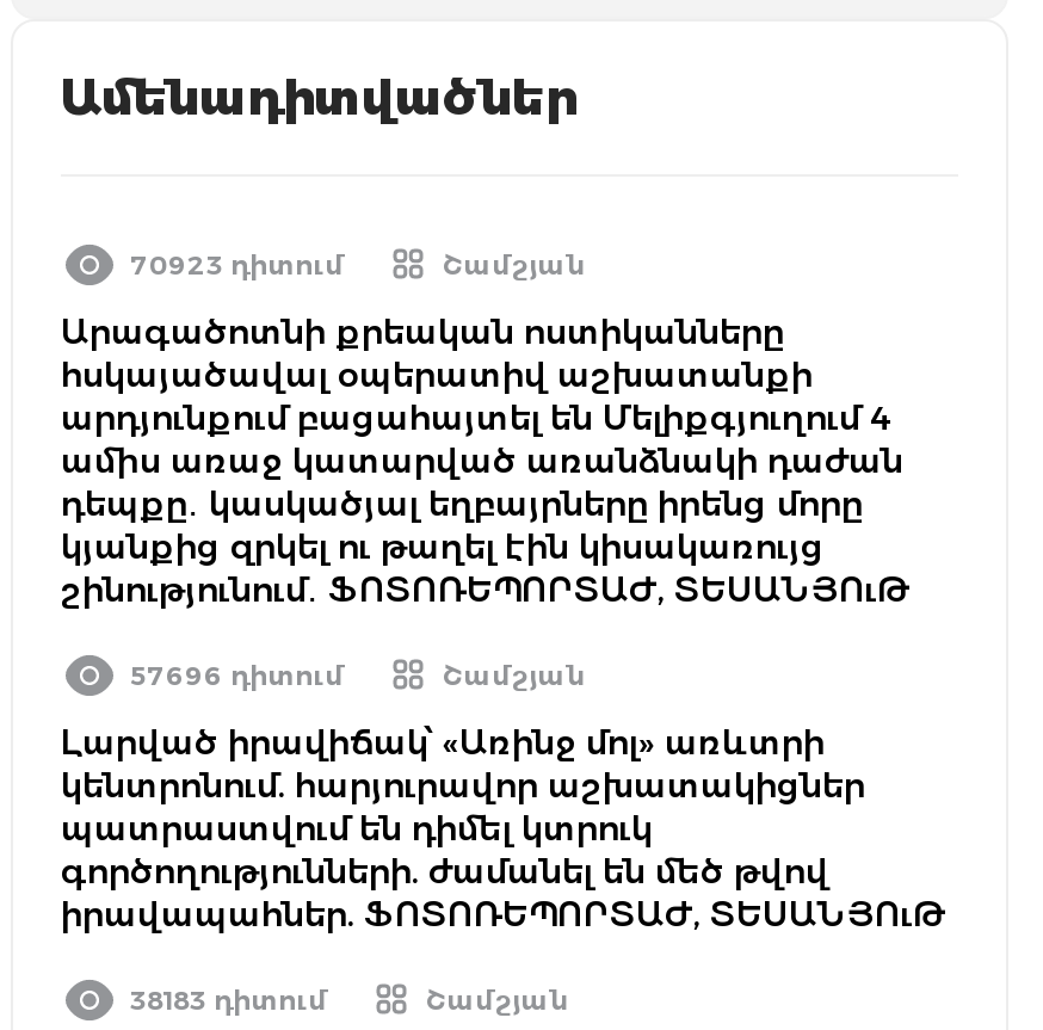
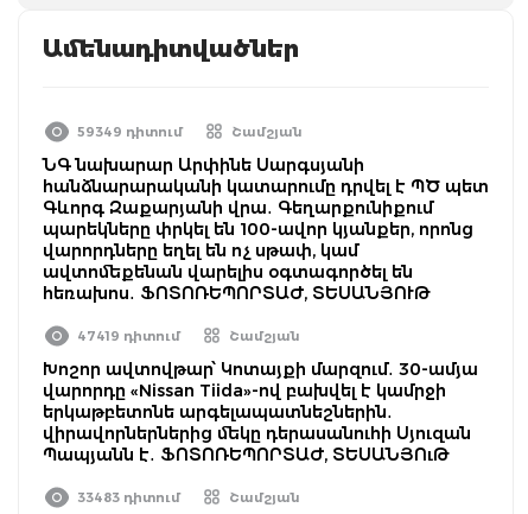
- 70923 դիտում
+ 59349 դիտում

- Արագածոտնի քրեական ոստիկանները
- հսկայածավալ օպերատիվ աշխատանքի
- արդյունքում բացահայտել են Մելիքգյուղում 4
- ամիս առաջ կատարված առանձնակի դաժան
- դեպքը․ կասկածյալ եղբայրները իրենց մորը
- կյանքից զրկել ու թաղել էին կիսակառույց
- շինությունում․ ՖՈՏՈՌԵՊՈՐՏԱԺ, ՏԵՍԱՆՅՈւԹ
+ ՆԳ նախարար Արփինե Սարգսյանի
+ հանձնարարականի կատարումը դրվել է ՊԾ պետ
+ Գևորգ Զաքարյանի վրա․ Գեղարքունիքում
+ պարեկները փրկել են 100-ավոր կյանքեր, որոնց
+ վարորդները եղել են ոչ սթափ, կամ
+ ավտոմեքենան վարելիս օգտագործել են
+ հեռախոս․ ՖՈՏՈՌԵՊՈՐՏԱԺ, ՏԵՍԱՆՅՈՒԹ

- 57696 դիտում
+ 47419 դիտում

- Լարված իրավիճակ՝ «Առինջ մոլ» առևտրի
- կենտրոնում. հարյուրավոր աշխատակիցներ
- պատրաստվում են դիմել կտրուկ
- գործողությունների. ժամանել են մեծ թվով
- իրավապահներ. ՖՈՏՈՌԵՊՈՐՏԱԺ, ՏԵՍԱՆՅՈւԹ
+ Խոշոր ավտովթար՝ Կոտայքի մարզում․ 30-ամյա
+ վարորդը «Nissan Tiida»-ով բախվել է կամրջի
+ երկաթբետոնե արգելապատնեշներին․
+ վիրավորներներից մեկը դերասանուհի Սյուզան
+ Պապյանն է․ ՖՈՏՈՌԵՊՈՐՏԱԺ, ՏԵՍԱՆՅՈւԹ

- 38183 դիտում
+ 33483 դիտում
